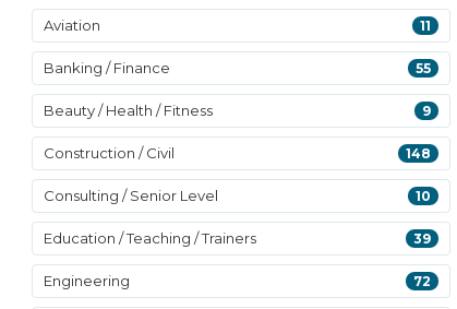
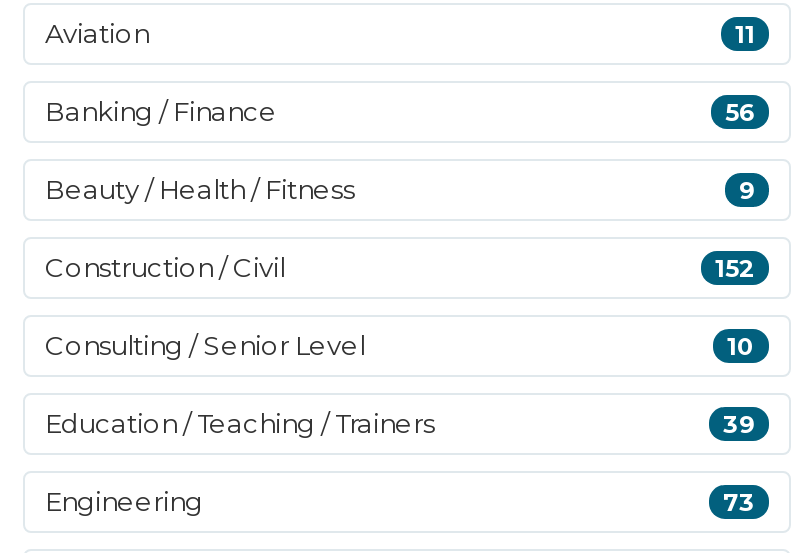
- 55
+ 56

- 148
+ 152

- 72
+ 73
